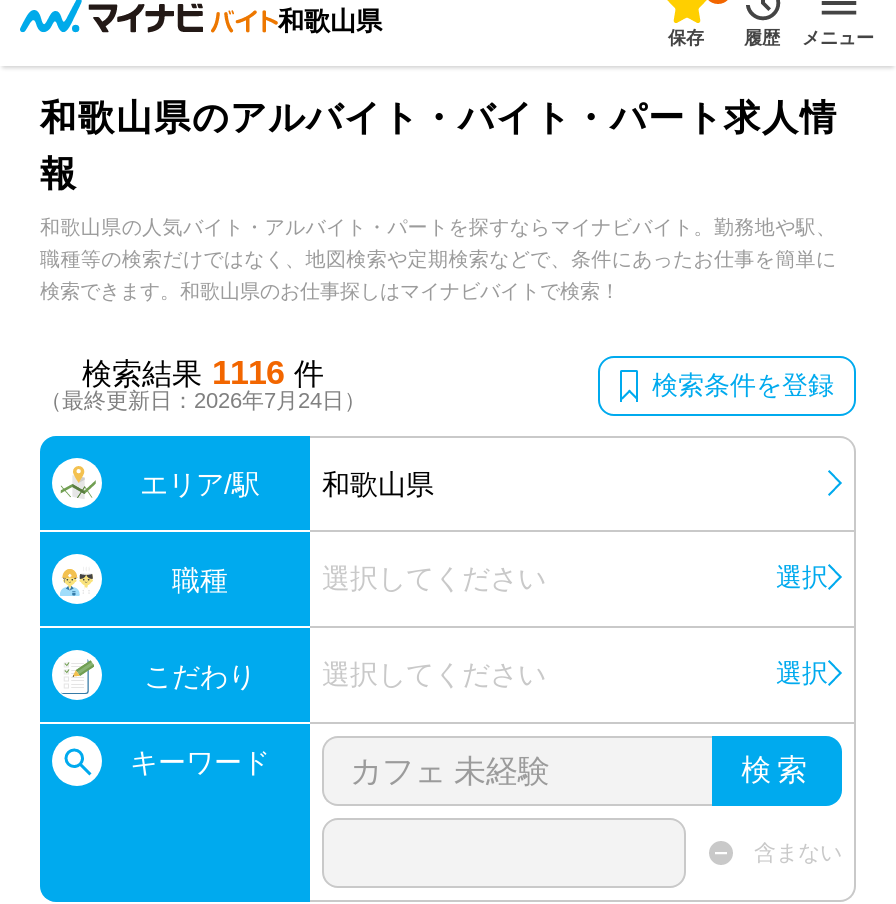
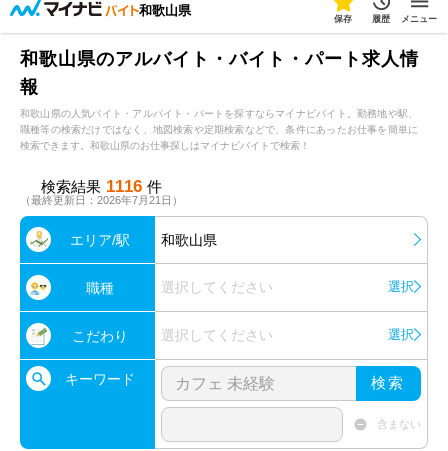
- （最終更新日：2026年7月24日）
- 検索条件を登録
+ （最終更新日：2026年7月21日）
